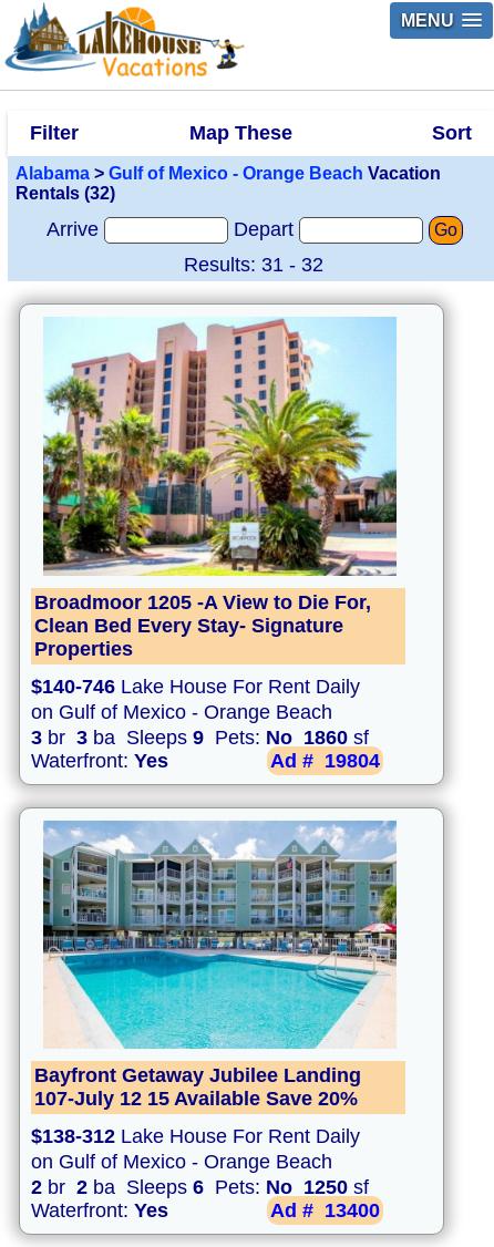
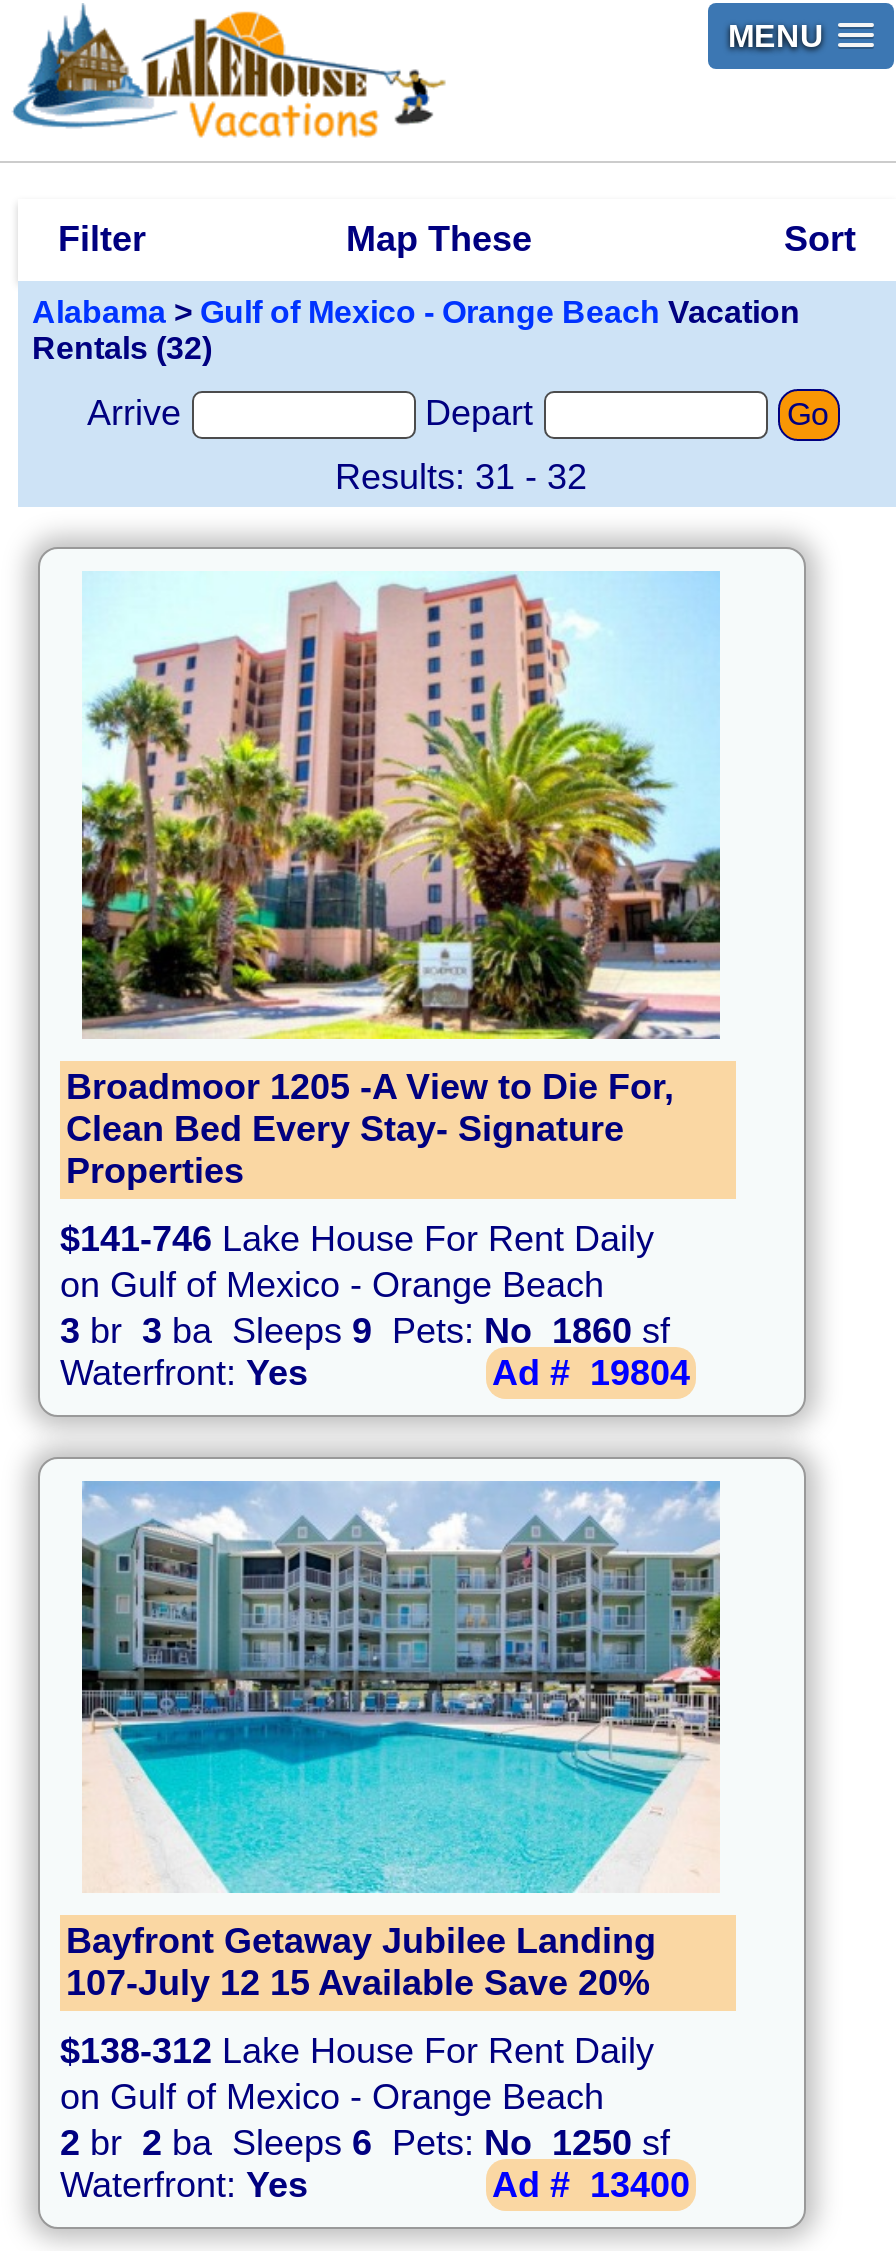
- $140-746 Lake House For Rent Daily
+ $141-746 Lake House For Rent Daily
